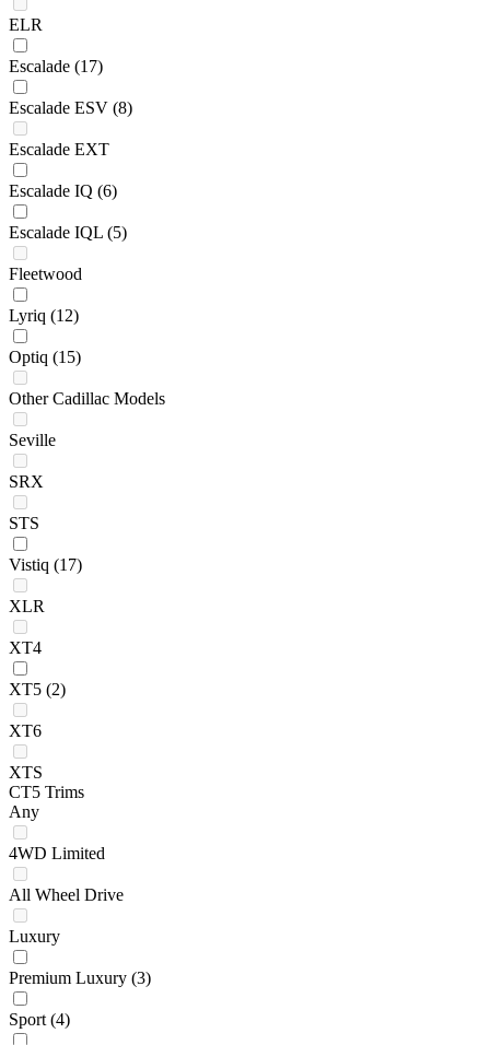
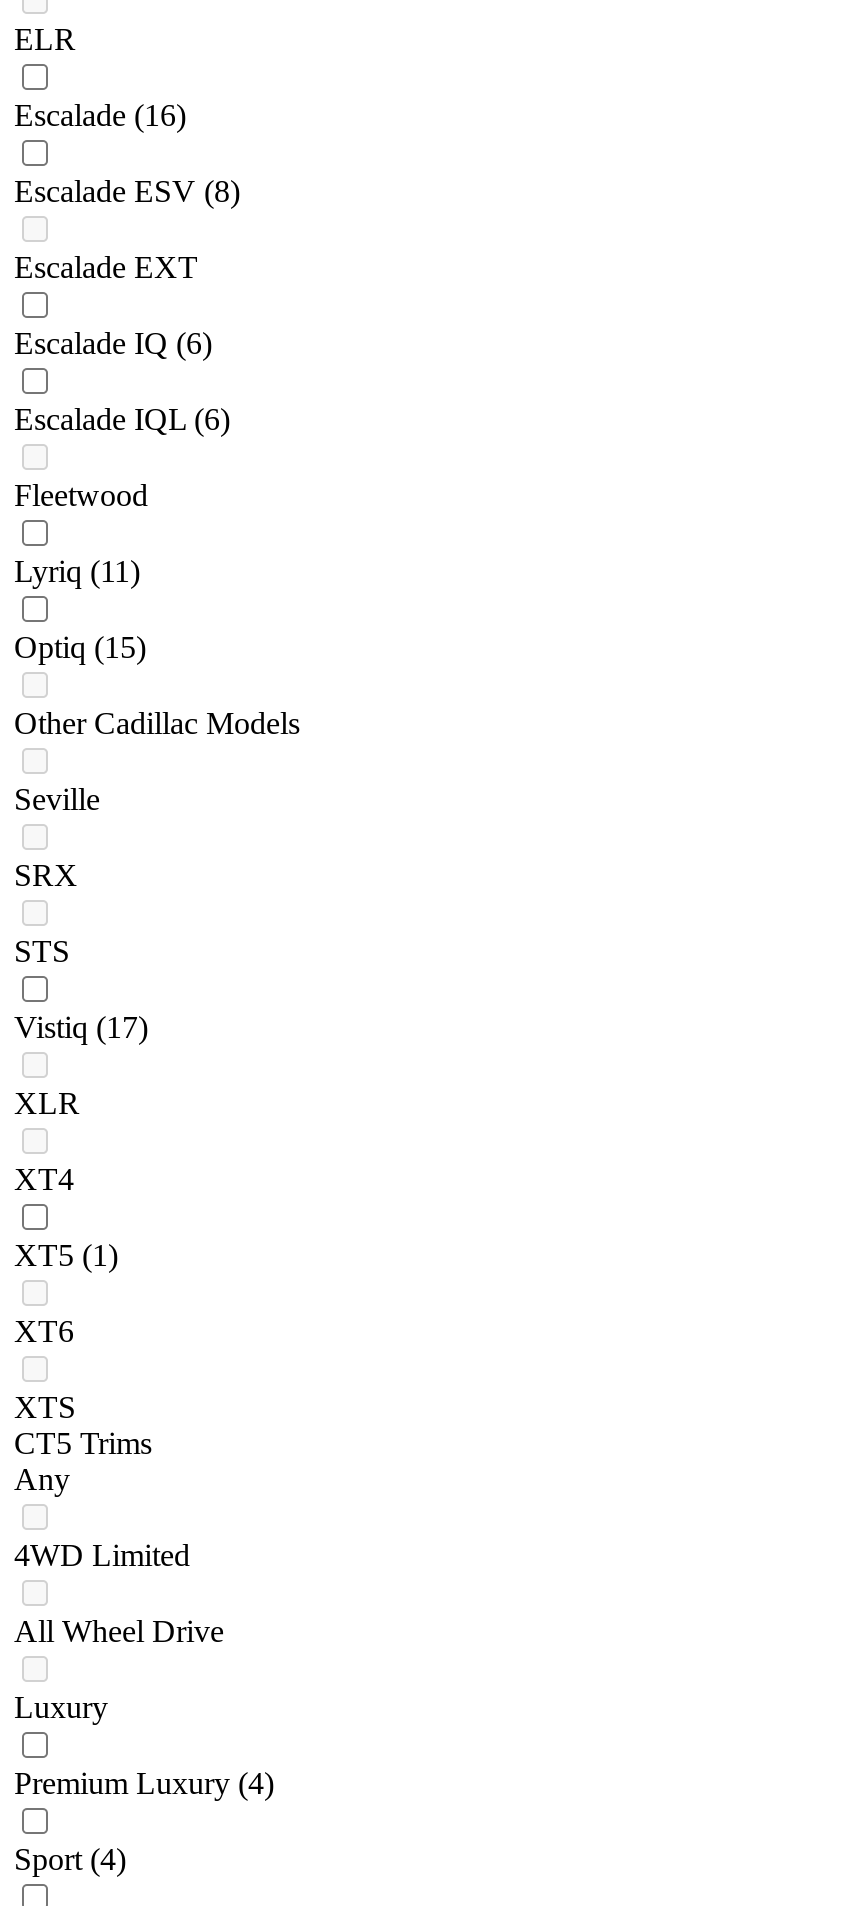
- Escalade (17)
+ Escalade (16)

- Escalade IQL (5)
+ Escalade IQL (6)

- Lyriq (12)
+ Lyriq (11)

- XT5 (2)
+ XT5 (1)

- Premium Luxury (3)
+ Premium Luxury (4)
